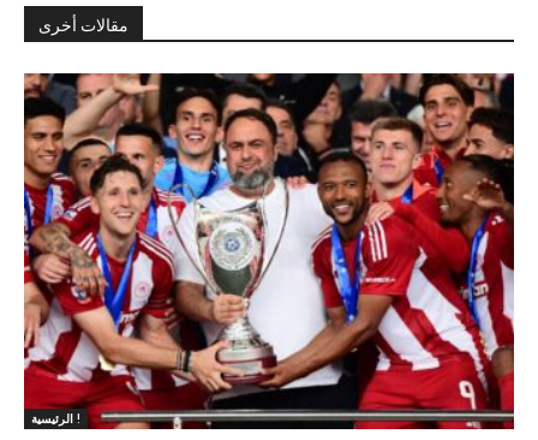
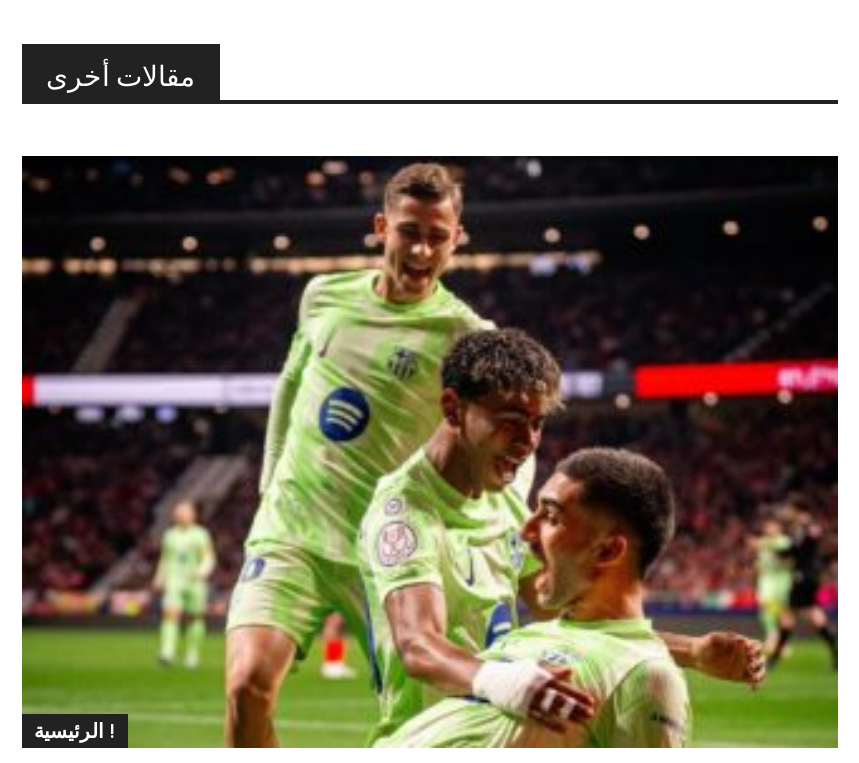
- [image]
+ [image]
